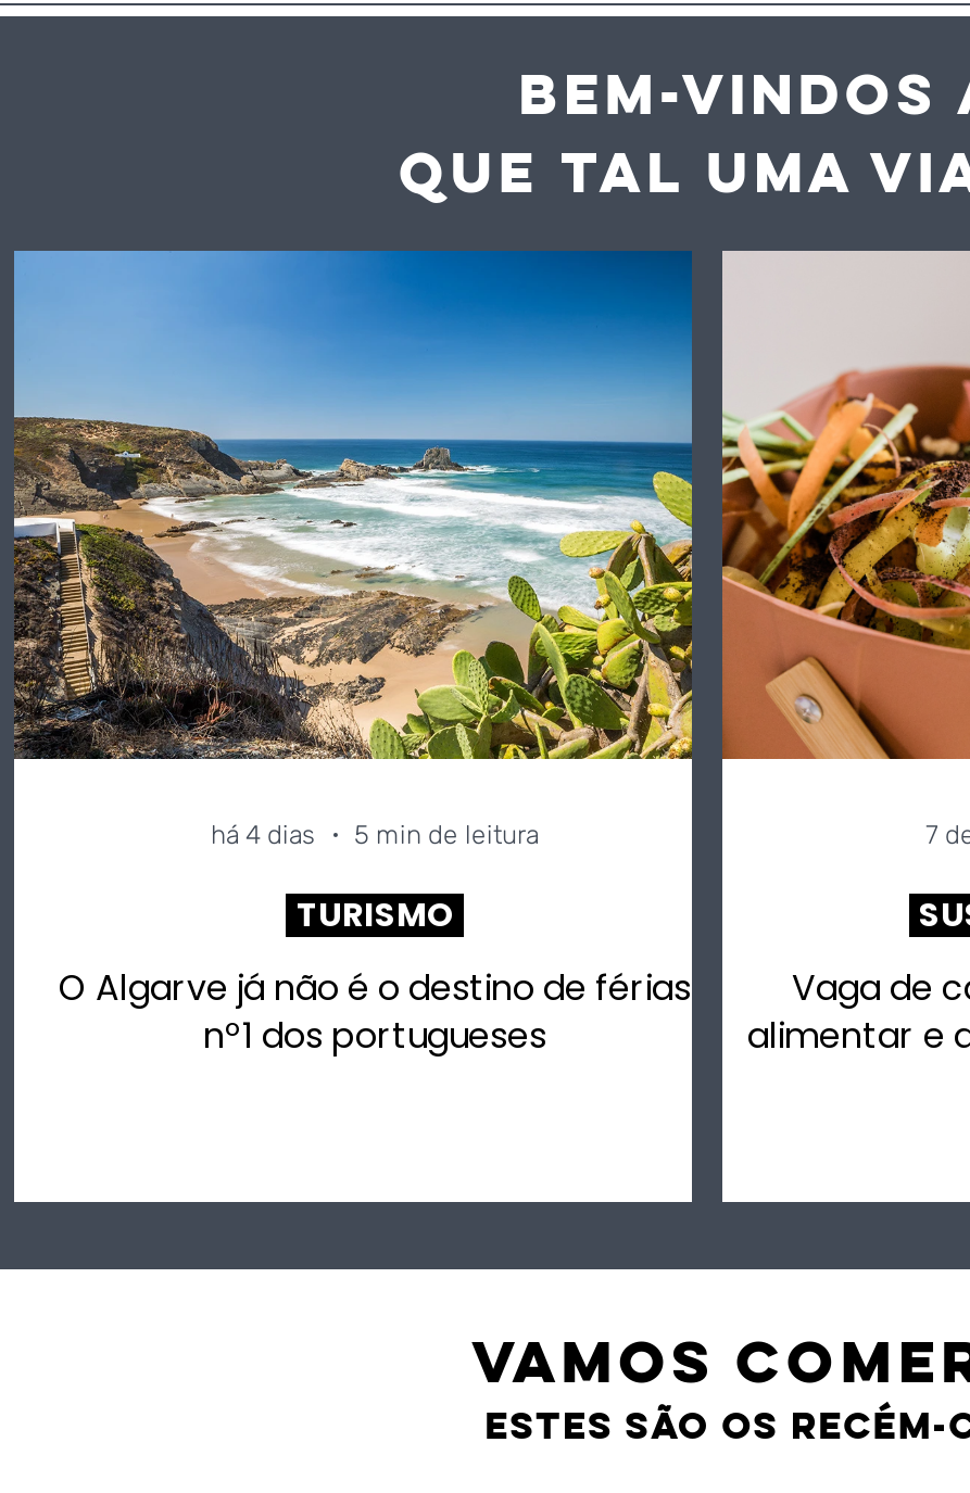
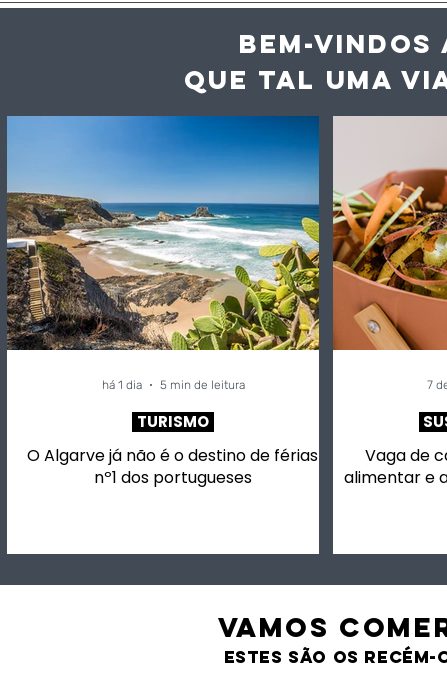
- há 4 dias 5 min de leitura
+ há 1 dia 5 min de leitura
